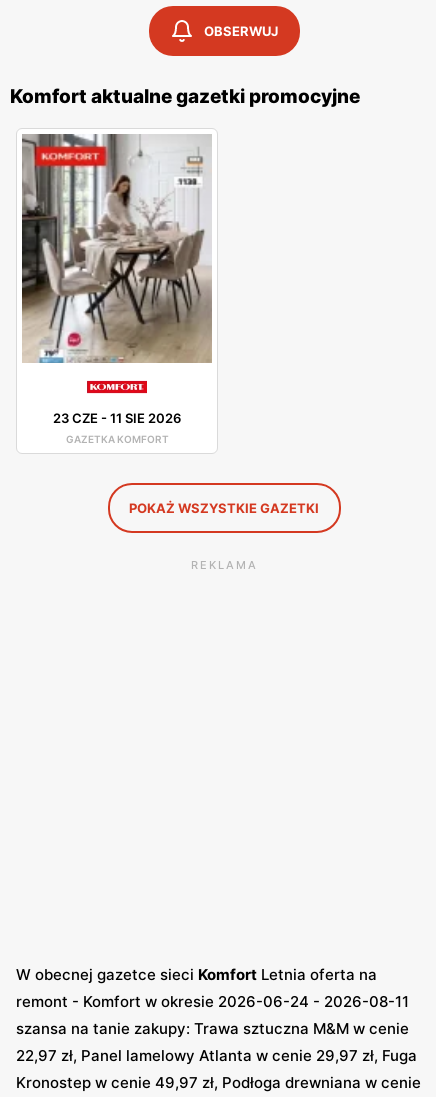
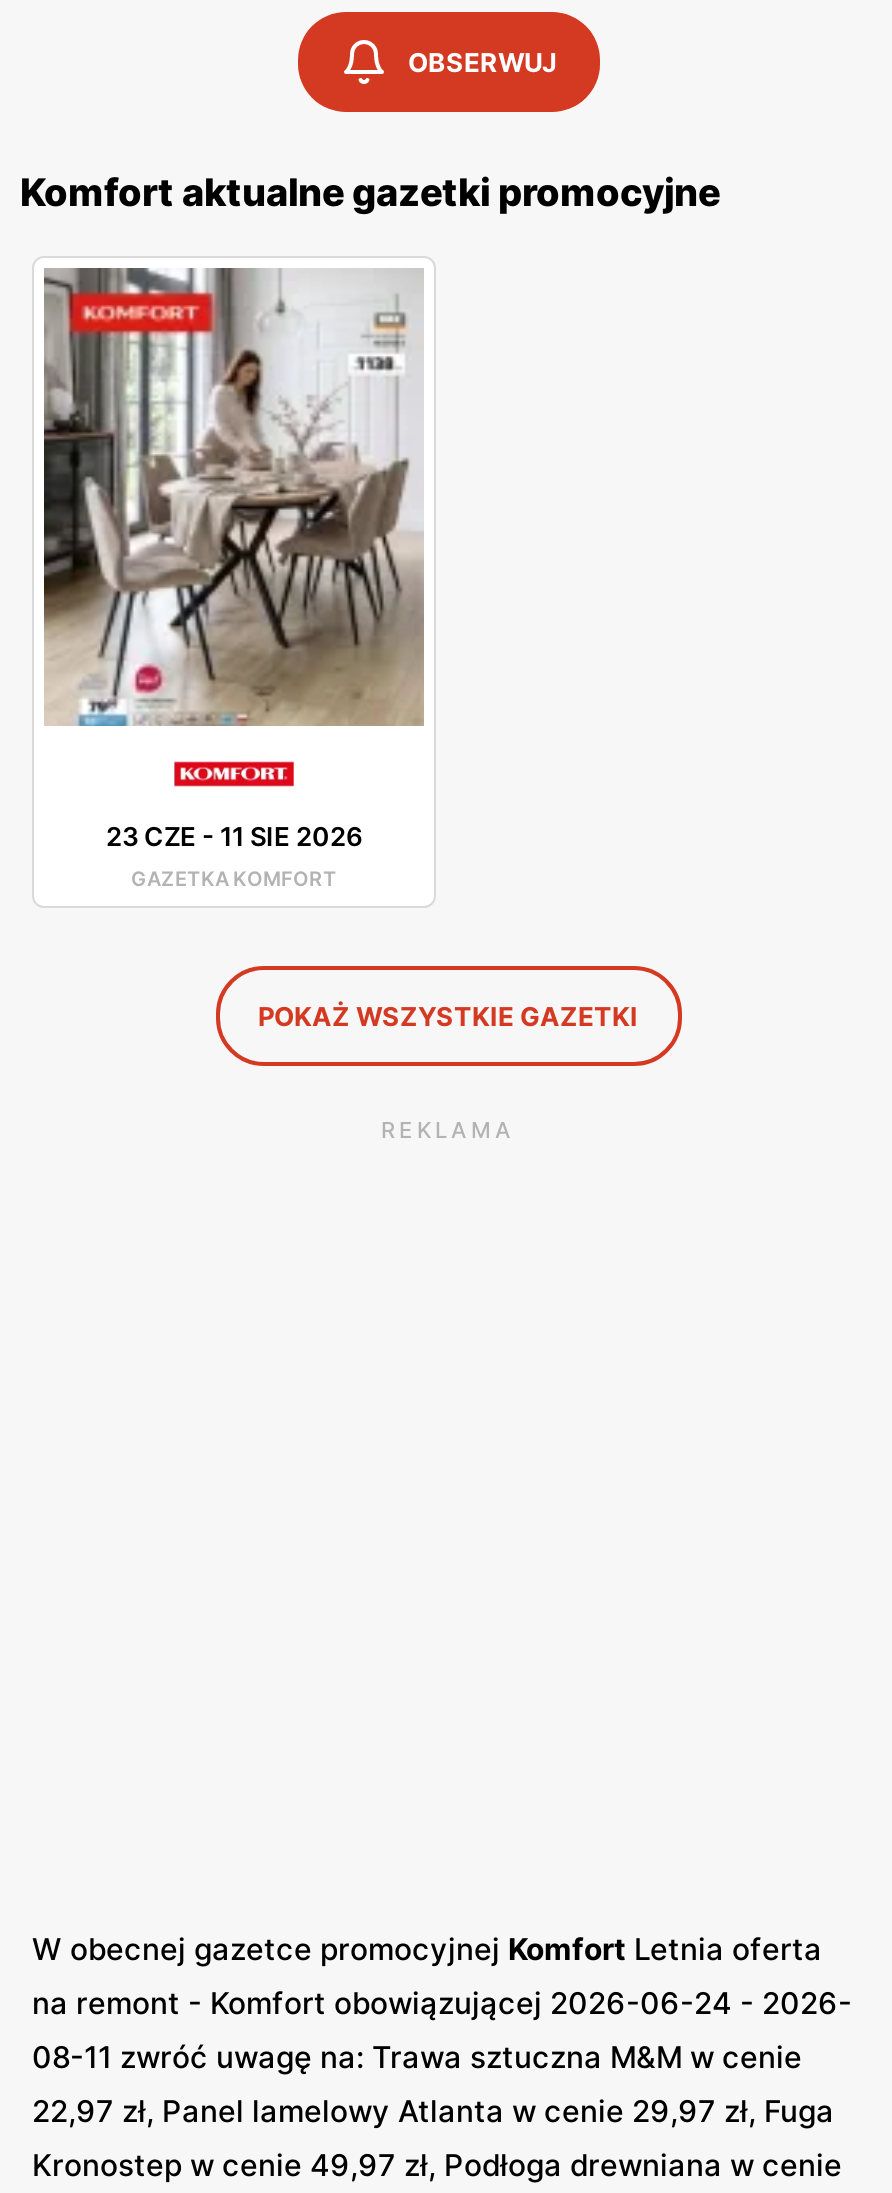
- W obecnej gazetce sieci Komfort Letnia oferta na
- remont - Komfort w okresie 2026-06-24 - 2026-08-11
- szansa na tanie zakupy: Trawa sztuczna M&M w cenie
+ W obecnej gazetce promocyjnej Komfort Letnia oferta
+ na remont - Komfort obowiązującej 2026-06-24 - 2026-
+ 08-11 zwróć uwagę na: Trawa sztuczna M&M w cenie
